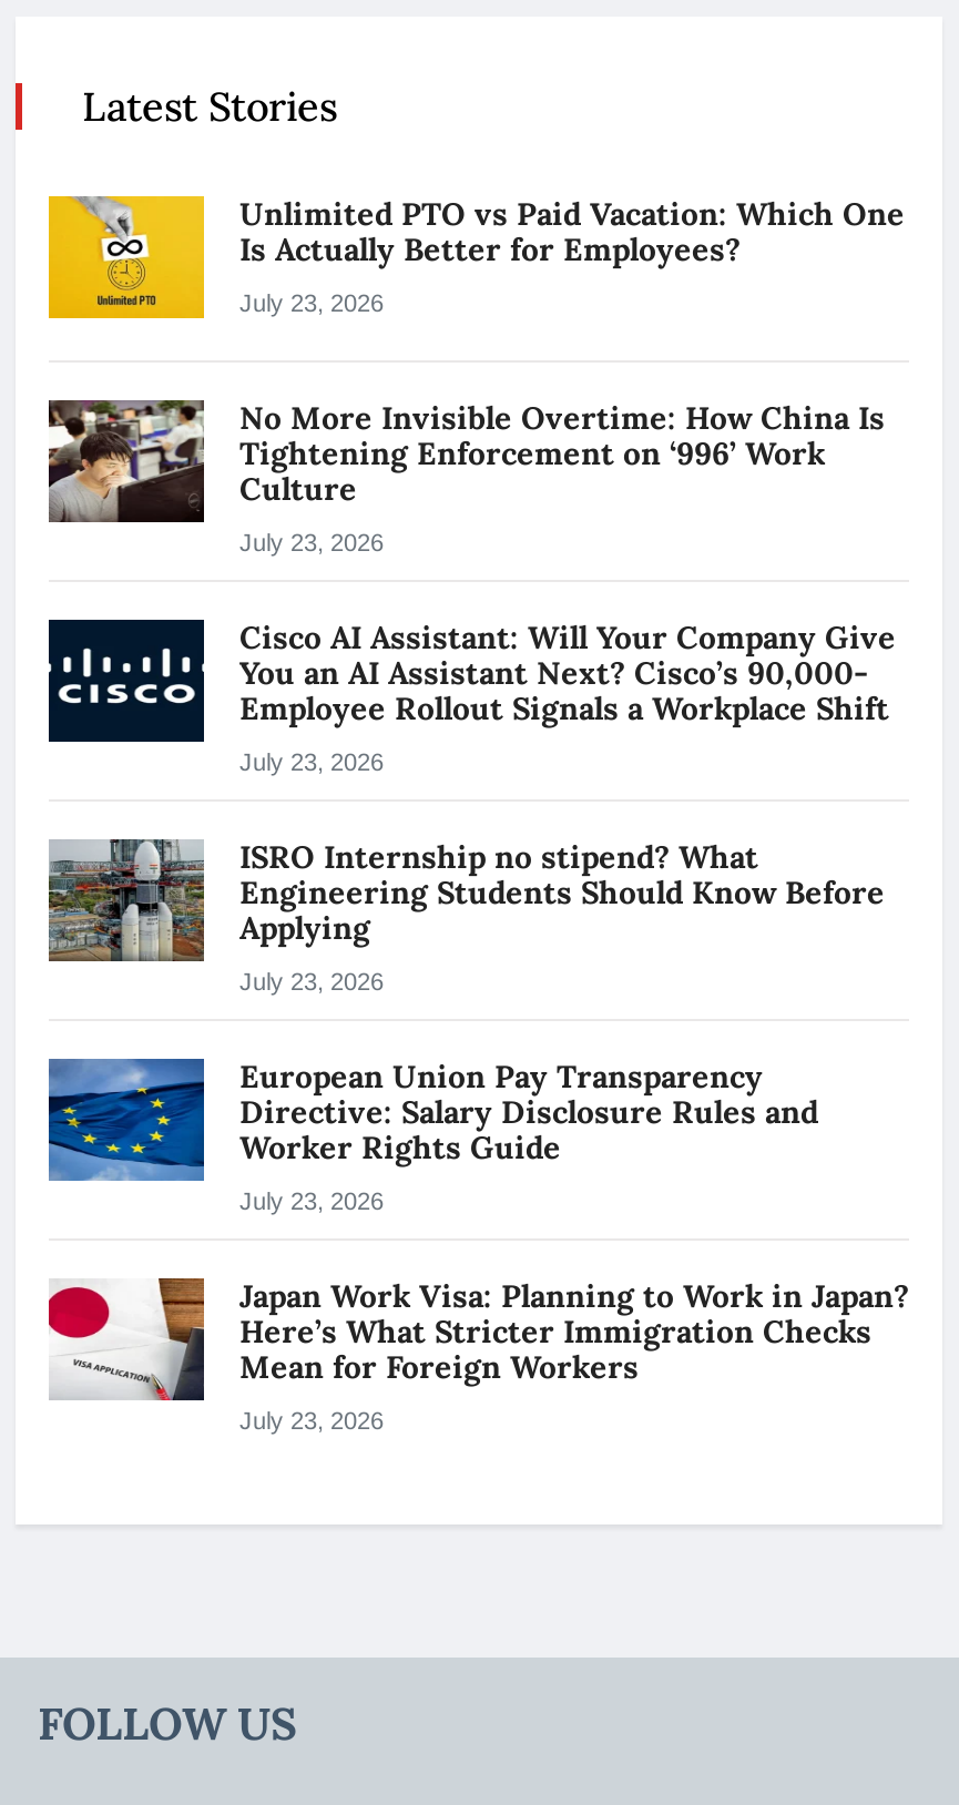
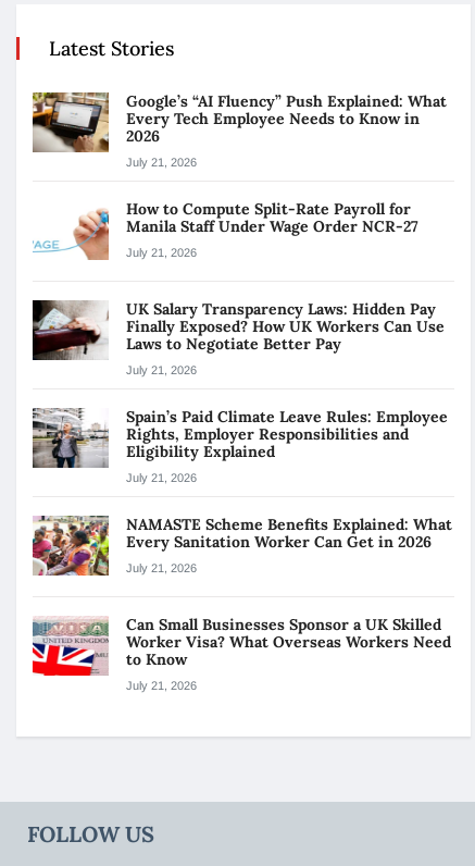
- [image]
- Unlimited PTO vs Paid Vacation: Which One
- Is Actually Better for Employees?
+ [image]
+ Google’s “AI Fluency” Push Explained: What
+ Every Tech Employee Needs to Know in
+ 2026

- July 23, 2026
+ July 21, 2026

- [image]
- No More Invisible Overtime: How China Is
- Tightening Enforcement on ‘996’ Work
- Culture
+ [image]
+ How to Compute Split-Rate Payroll for
+ Manila Staff Under Wage Order NCR-27

- July 23, 2026
+ July 21, 2026

- [image]
- Cisco AI Assistant: Will Your Company Give
- You an AI Assistant Next? Cisco’s 90,000-
- Employee Rollout Signals a Workplace Shift
+ [image]
+ UK Salary Transparency Laws: Hidden Pay
+ Finally Exposed? How UK Workers Can Use
+ Laws to Negotiate Better Pay

- July 23, 2026
+ July 21, 2026

- [image]
- ISRO Internship no stipend? What
- Engineering Students Should Know Before
- Applying
+ [image]
+ Spain’s Paid Climate Leave Rules: Employee
+ Rights, Employer Responsibilities and
+ Eligibility Explained

- July 23, 2026
+ July 21, 2026

- [image]
- European Union Pay Transparency
- Directive: Salary Disclosure Rules and
- Worker Rights Guide
+ [image]
+ NAMASTE Scheme Benefits Explained: What
+ Every Sanitation Worker Can Get in 2026

- July 23, 2026
+ July 21, 2026

- [image]
- Japan Work Visa: Planning to Work in Japan?
- Here’s What Stricter Immigration Checks
- Mean for Foreign Workers
+ [image]
+ Can Small Businesses Sponsor a UK Skilled
+ Worker Visa? What Overseas Workers Need
+ to Know

- July 23, 2026
+ July 21, 2026
